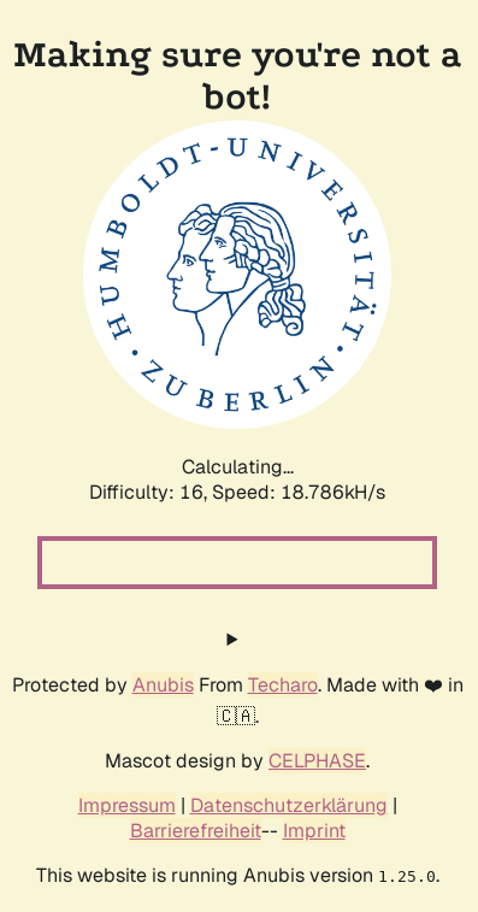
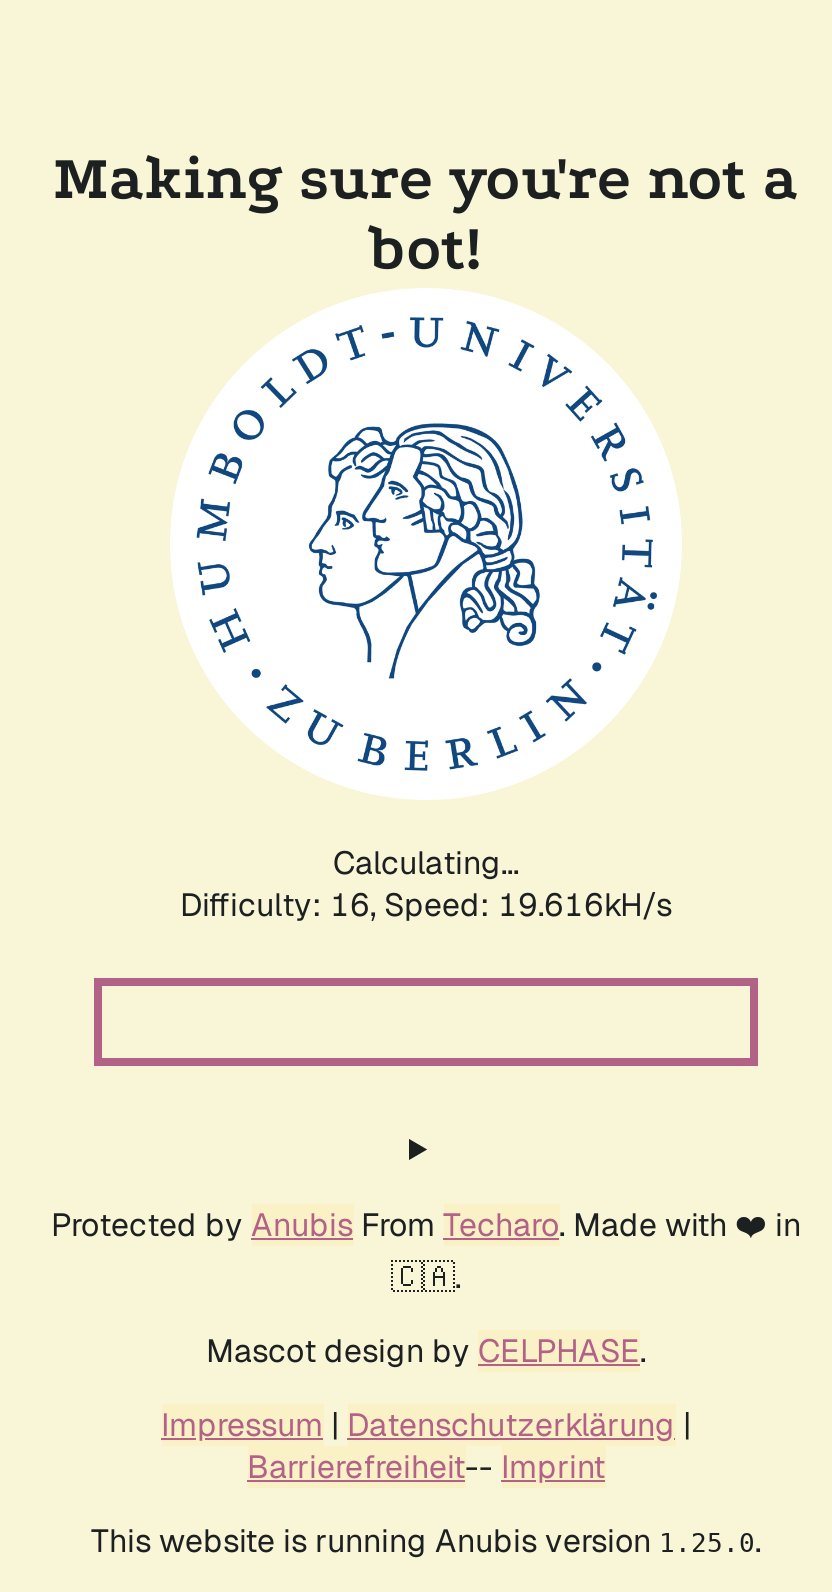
- Difficulty: 16, Speed: 18.786kH/s
+ Difficulty: 16, Speed: 19.616kH/s
